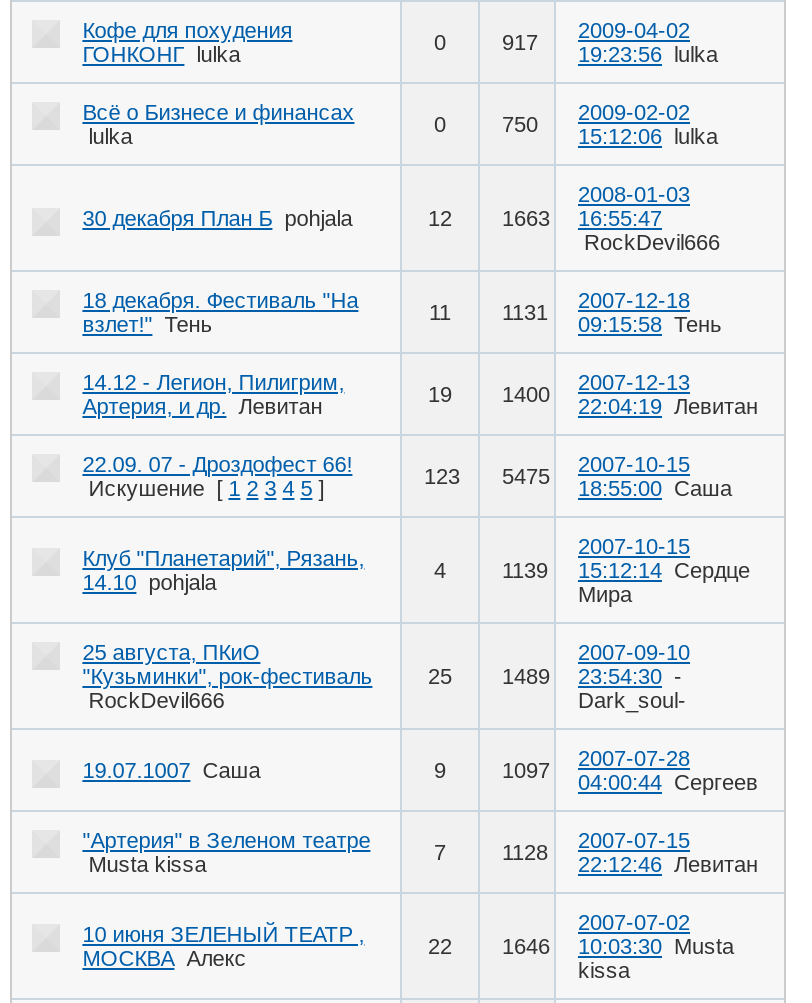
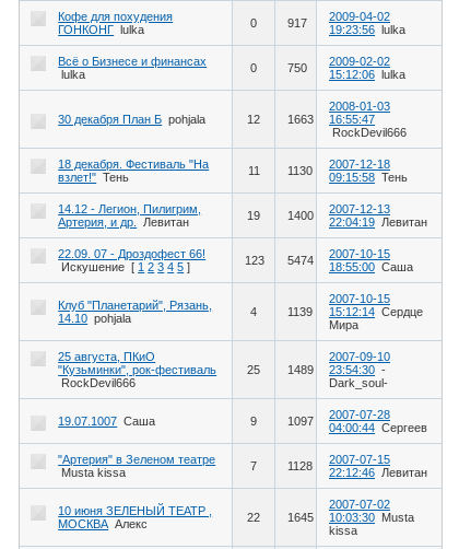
- 1131 2007-12-18 09:15:58 Тень
+ 1130 2007-12-18 09:15:58 Тень

- 123 5475 2007-10-15 18:55:00 Саша
+ 123 5474 2007-10-15 18:55:00 Саша

- 1646 10:03:30 Musta
+ 1645 10:03:30 Musta
